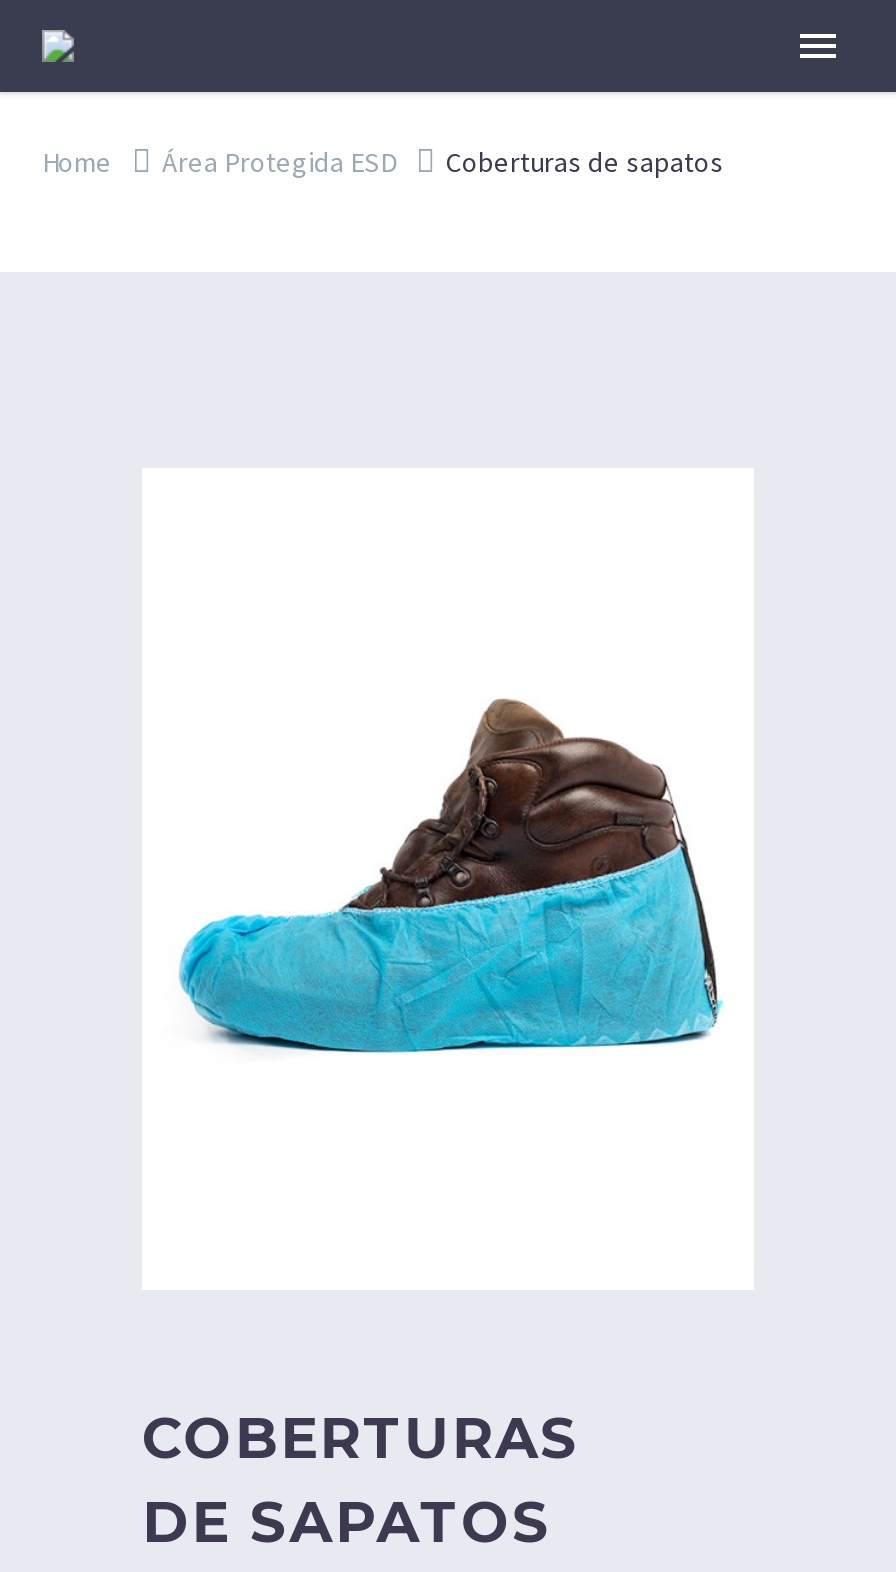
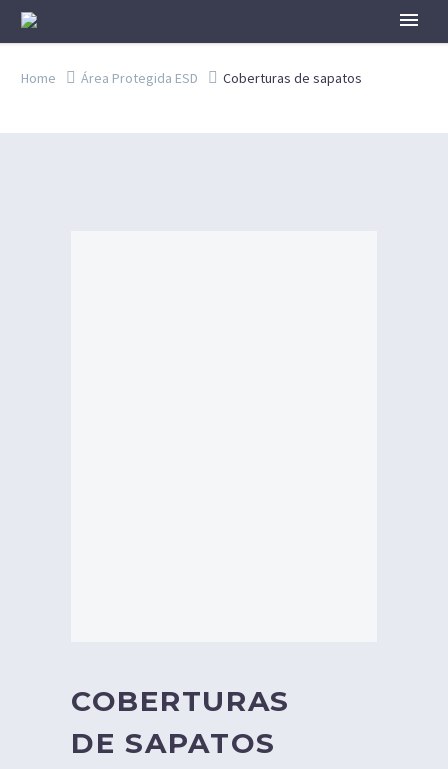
- [image]
